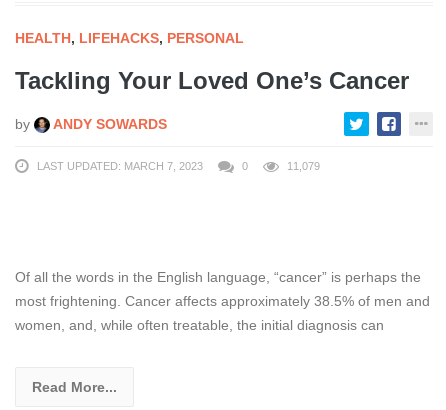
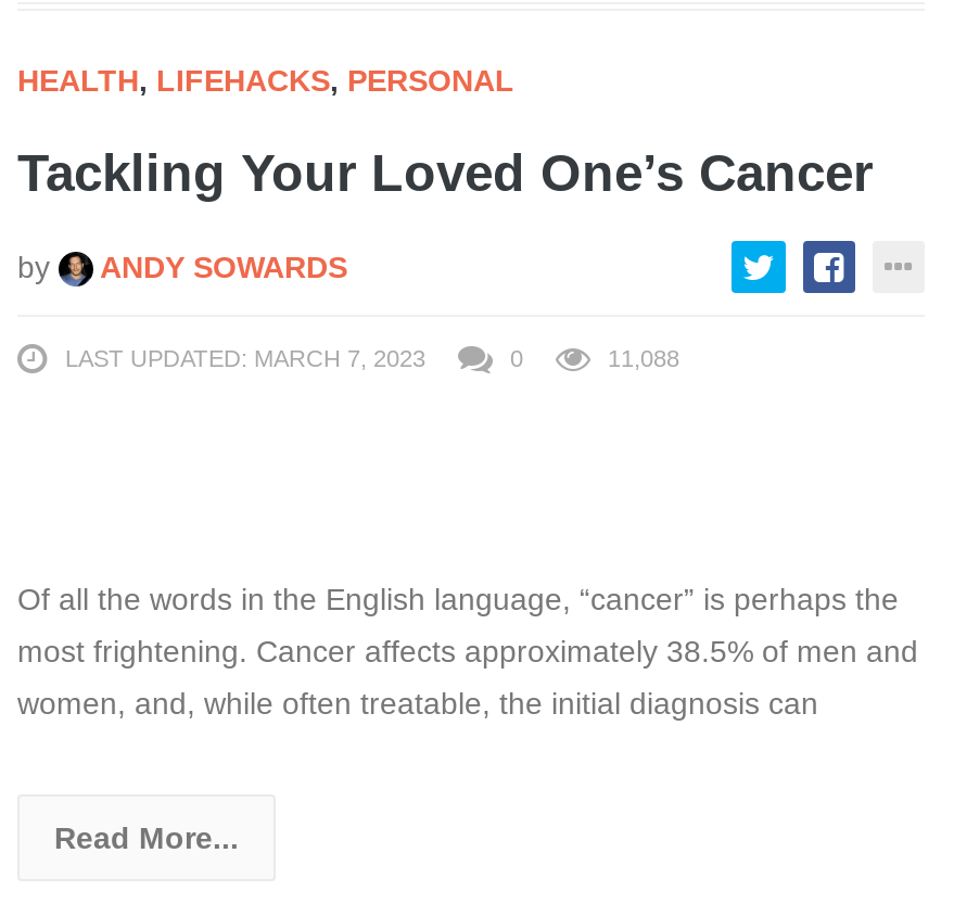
- 11,079
+ 11,088
